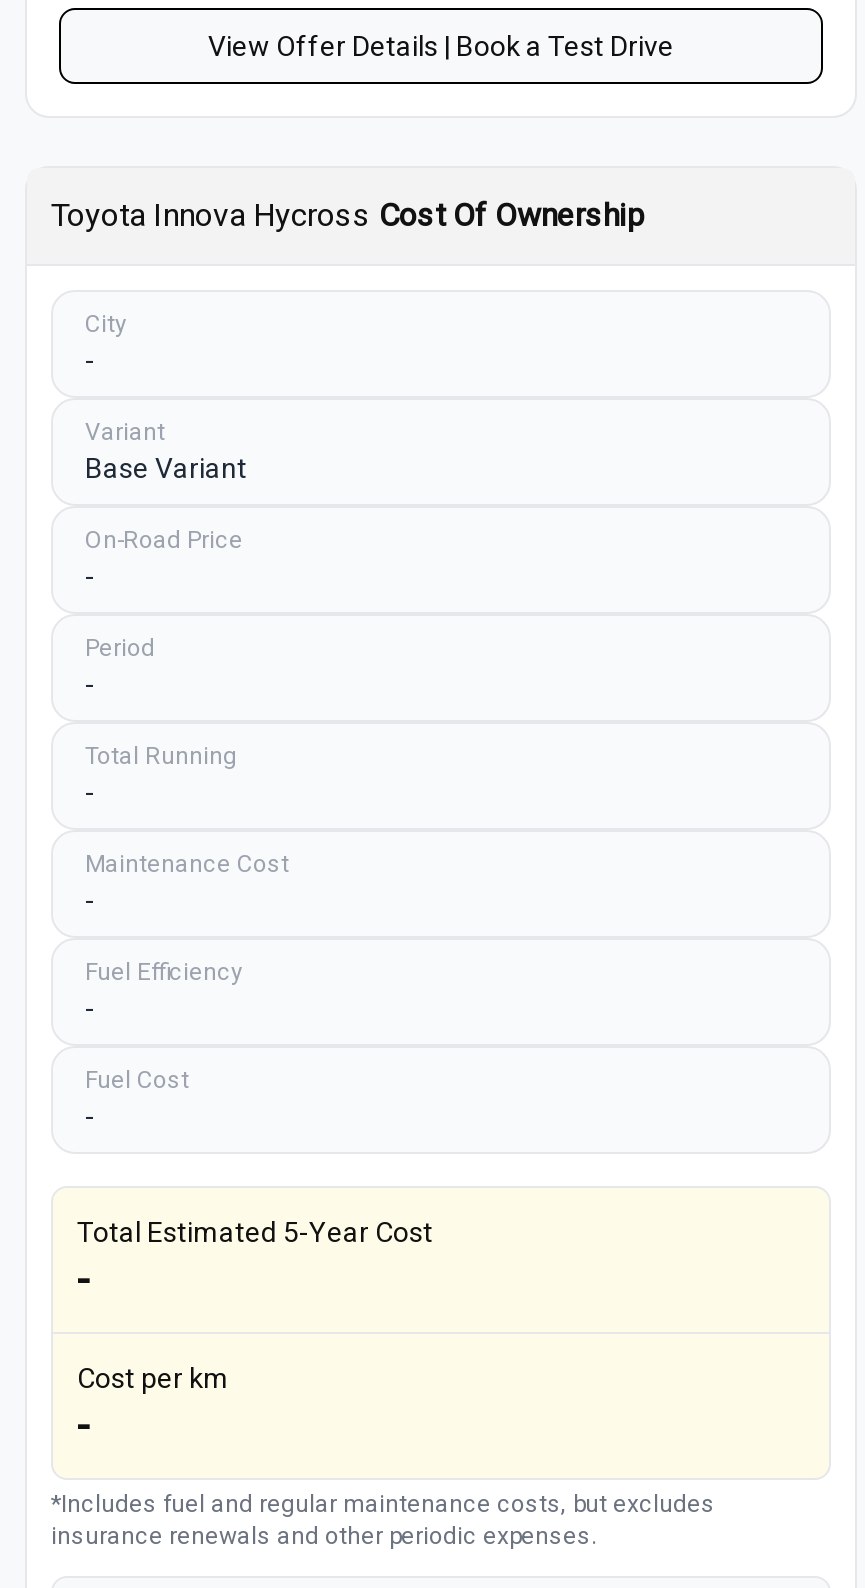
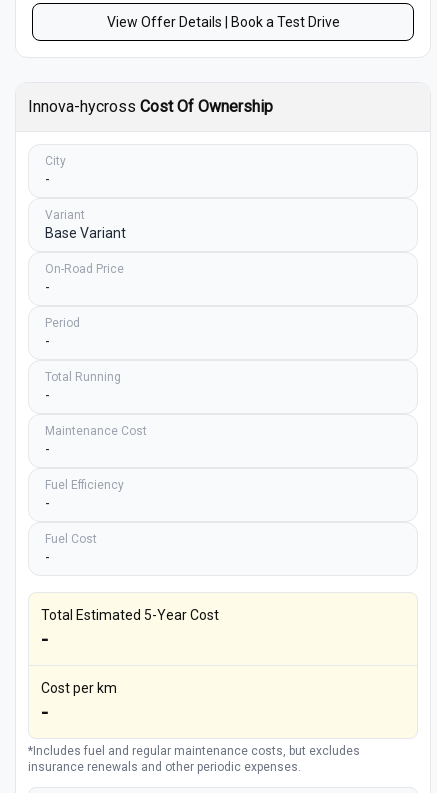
- Toyota Innova Hycross Cost Of Ownership
+ Innova-hycross Cost Of Ownership
